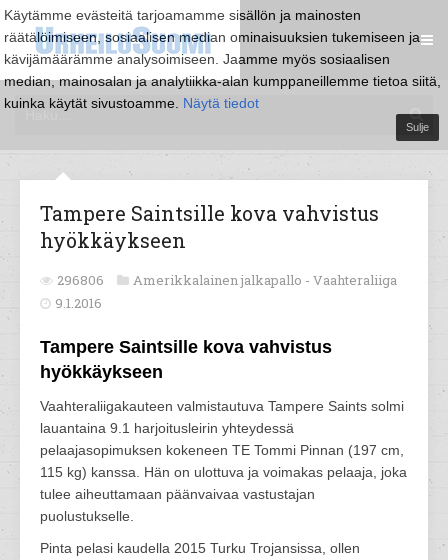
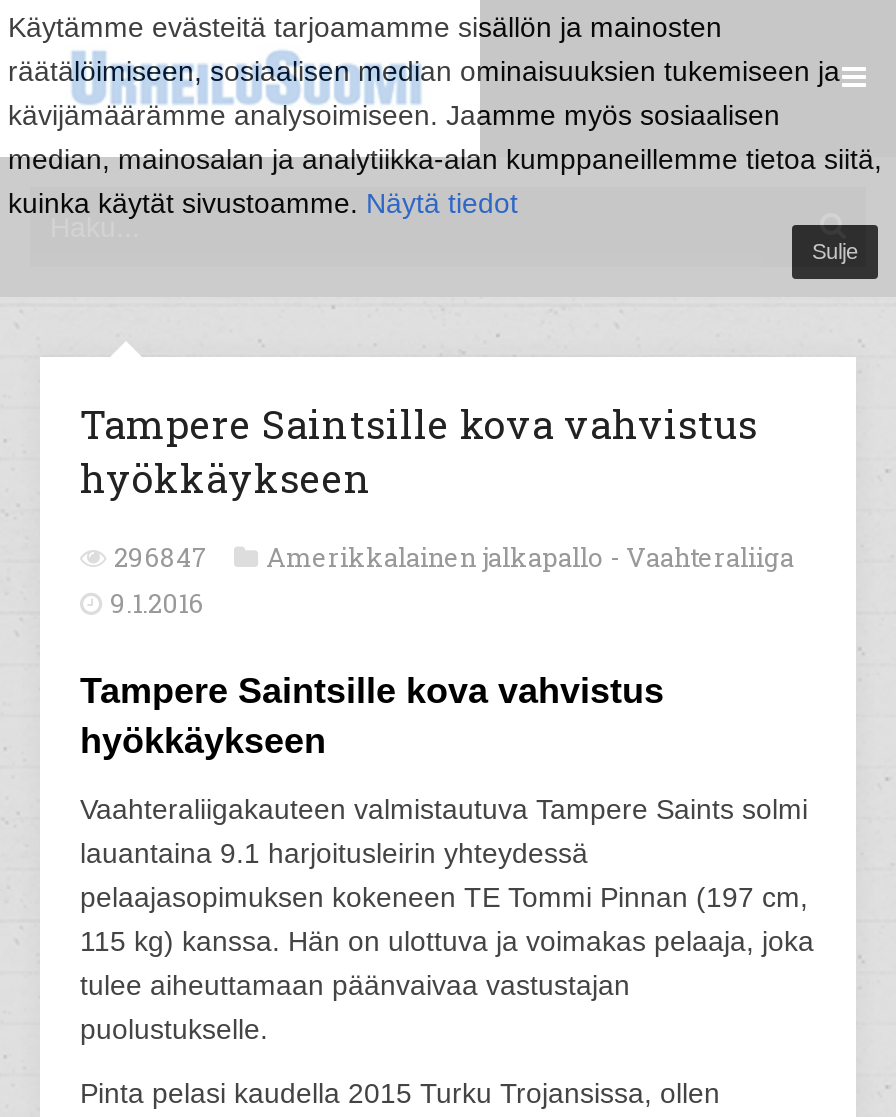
- 296806 Amerikkalainen jalkapallo - Vaahteraliiga
+ 296847 Amerikkalainen jalkapallo - Vaahteraliiga
